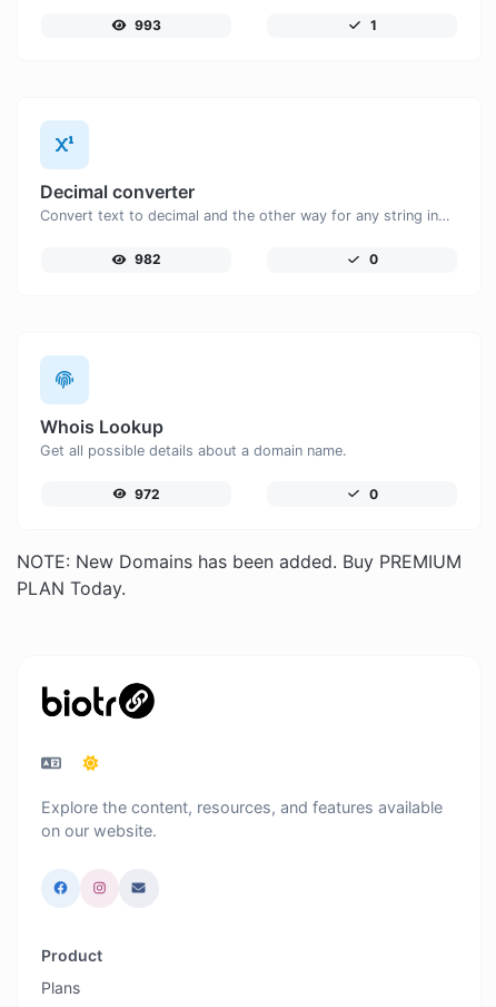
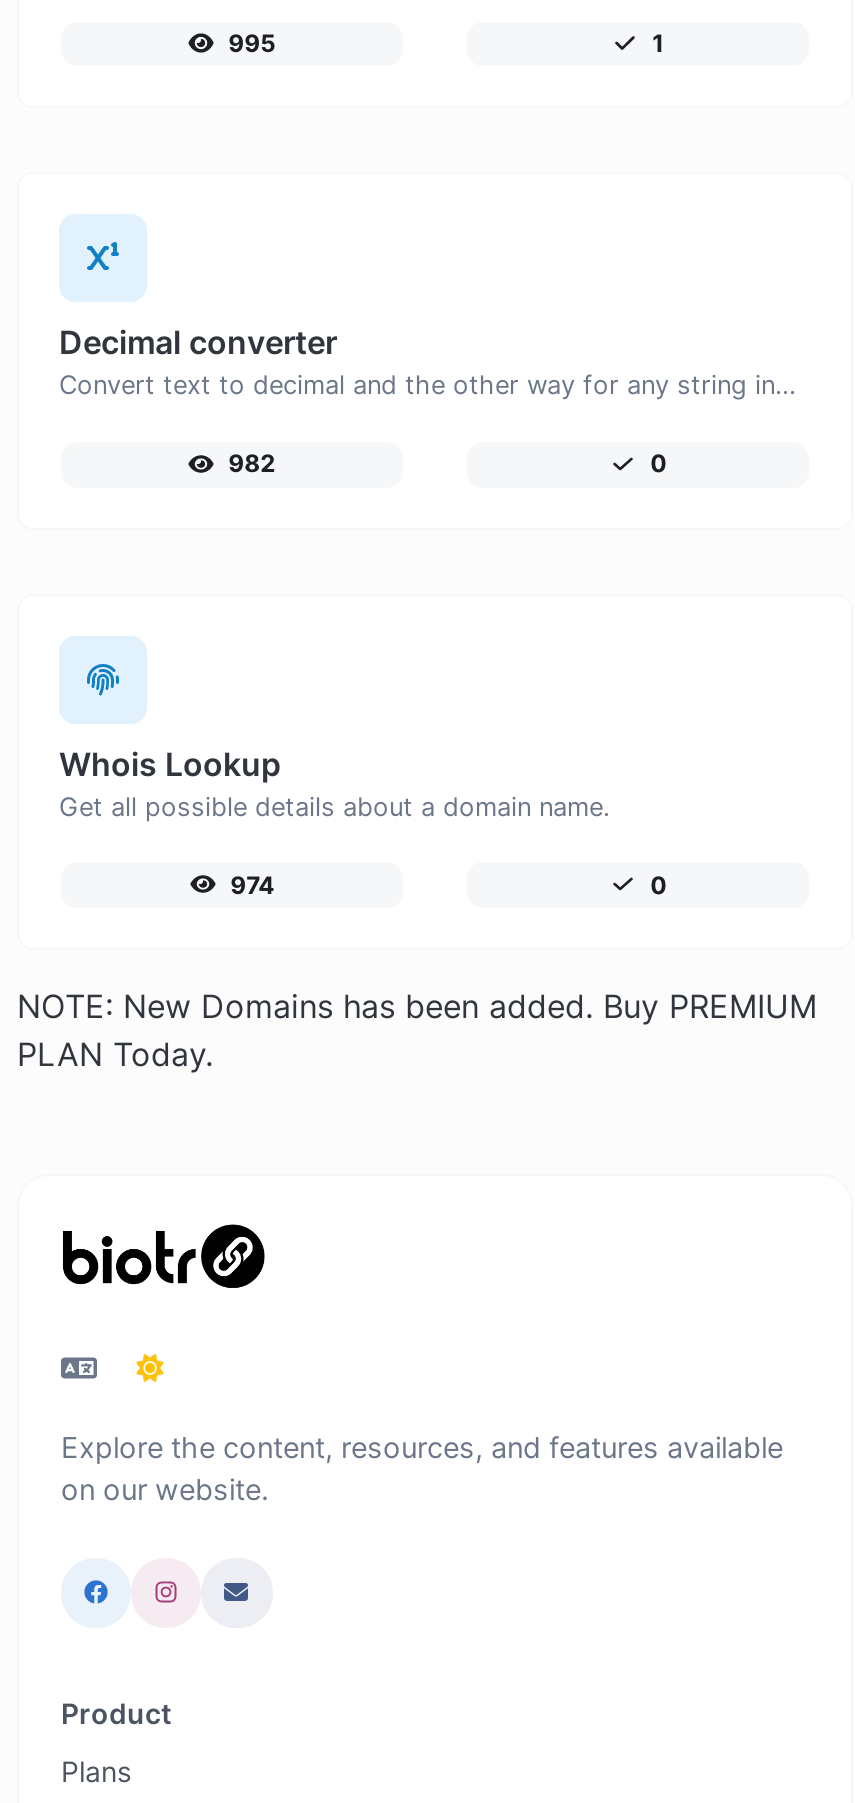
- 993
+ 995

- 972
+ 974
